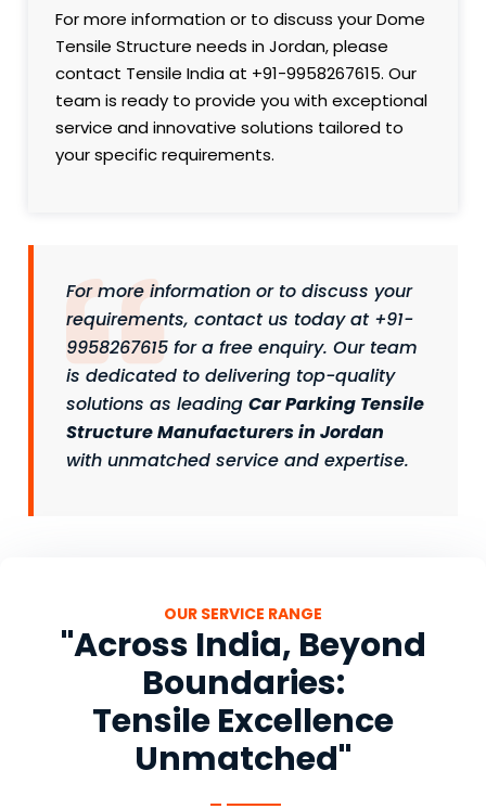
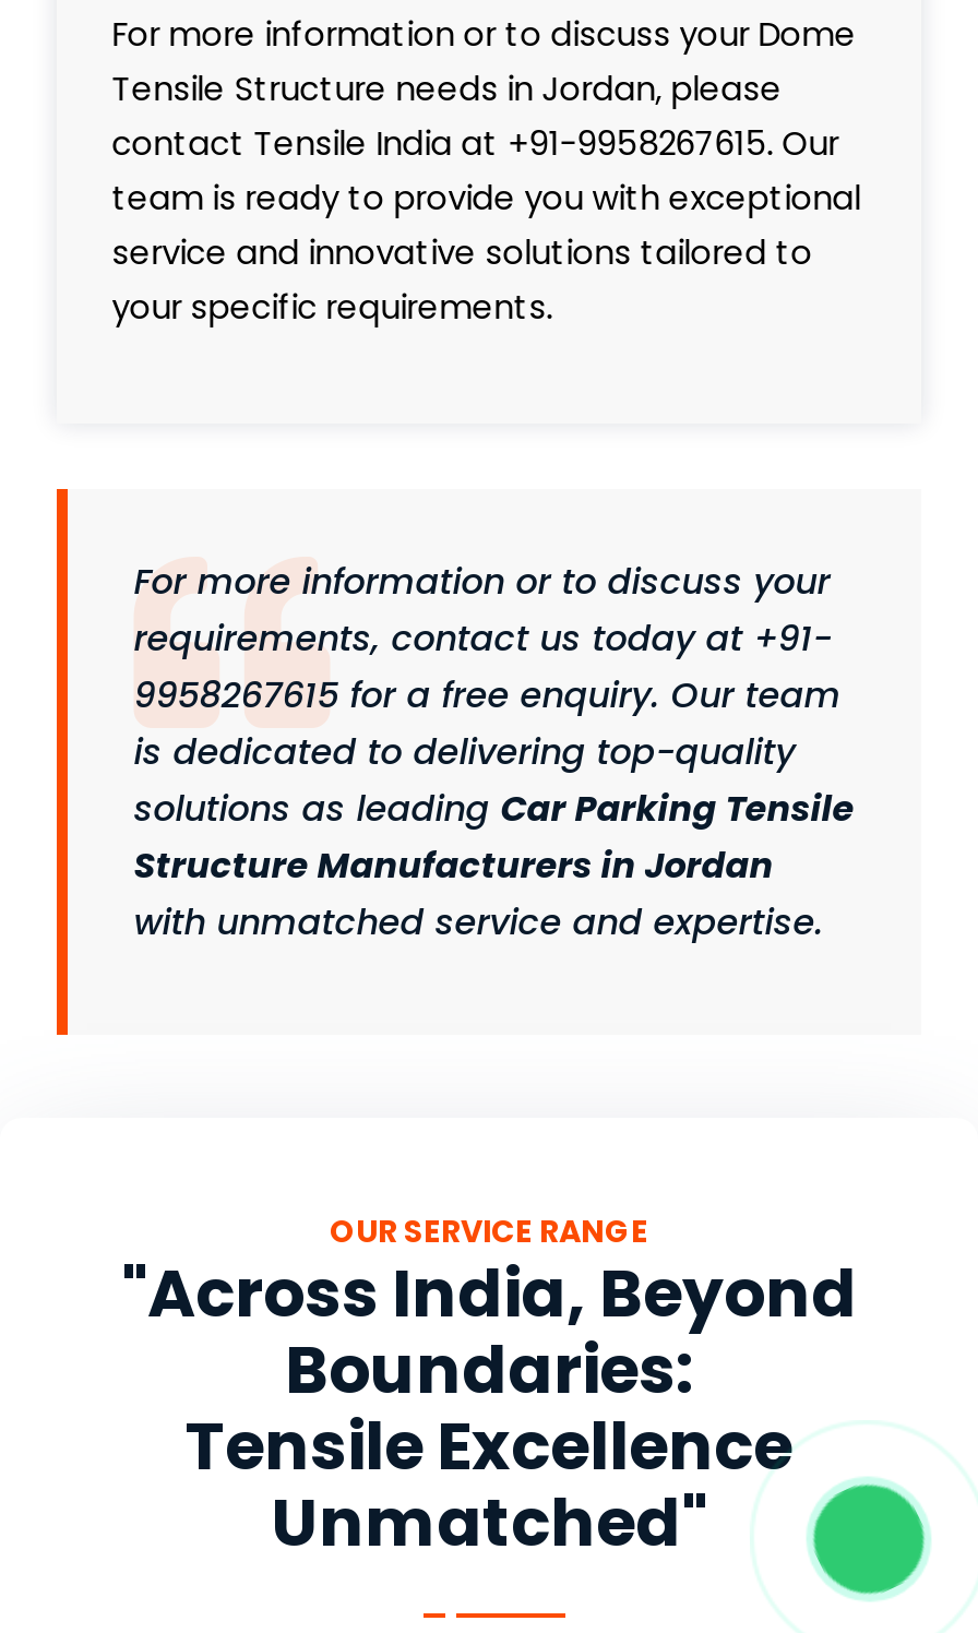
+ [image]
